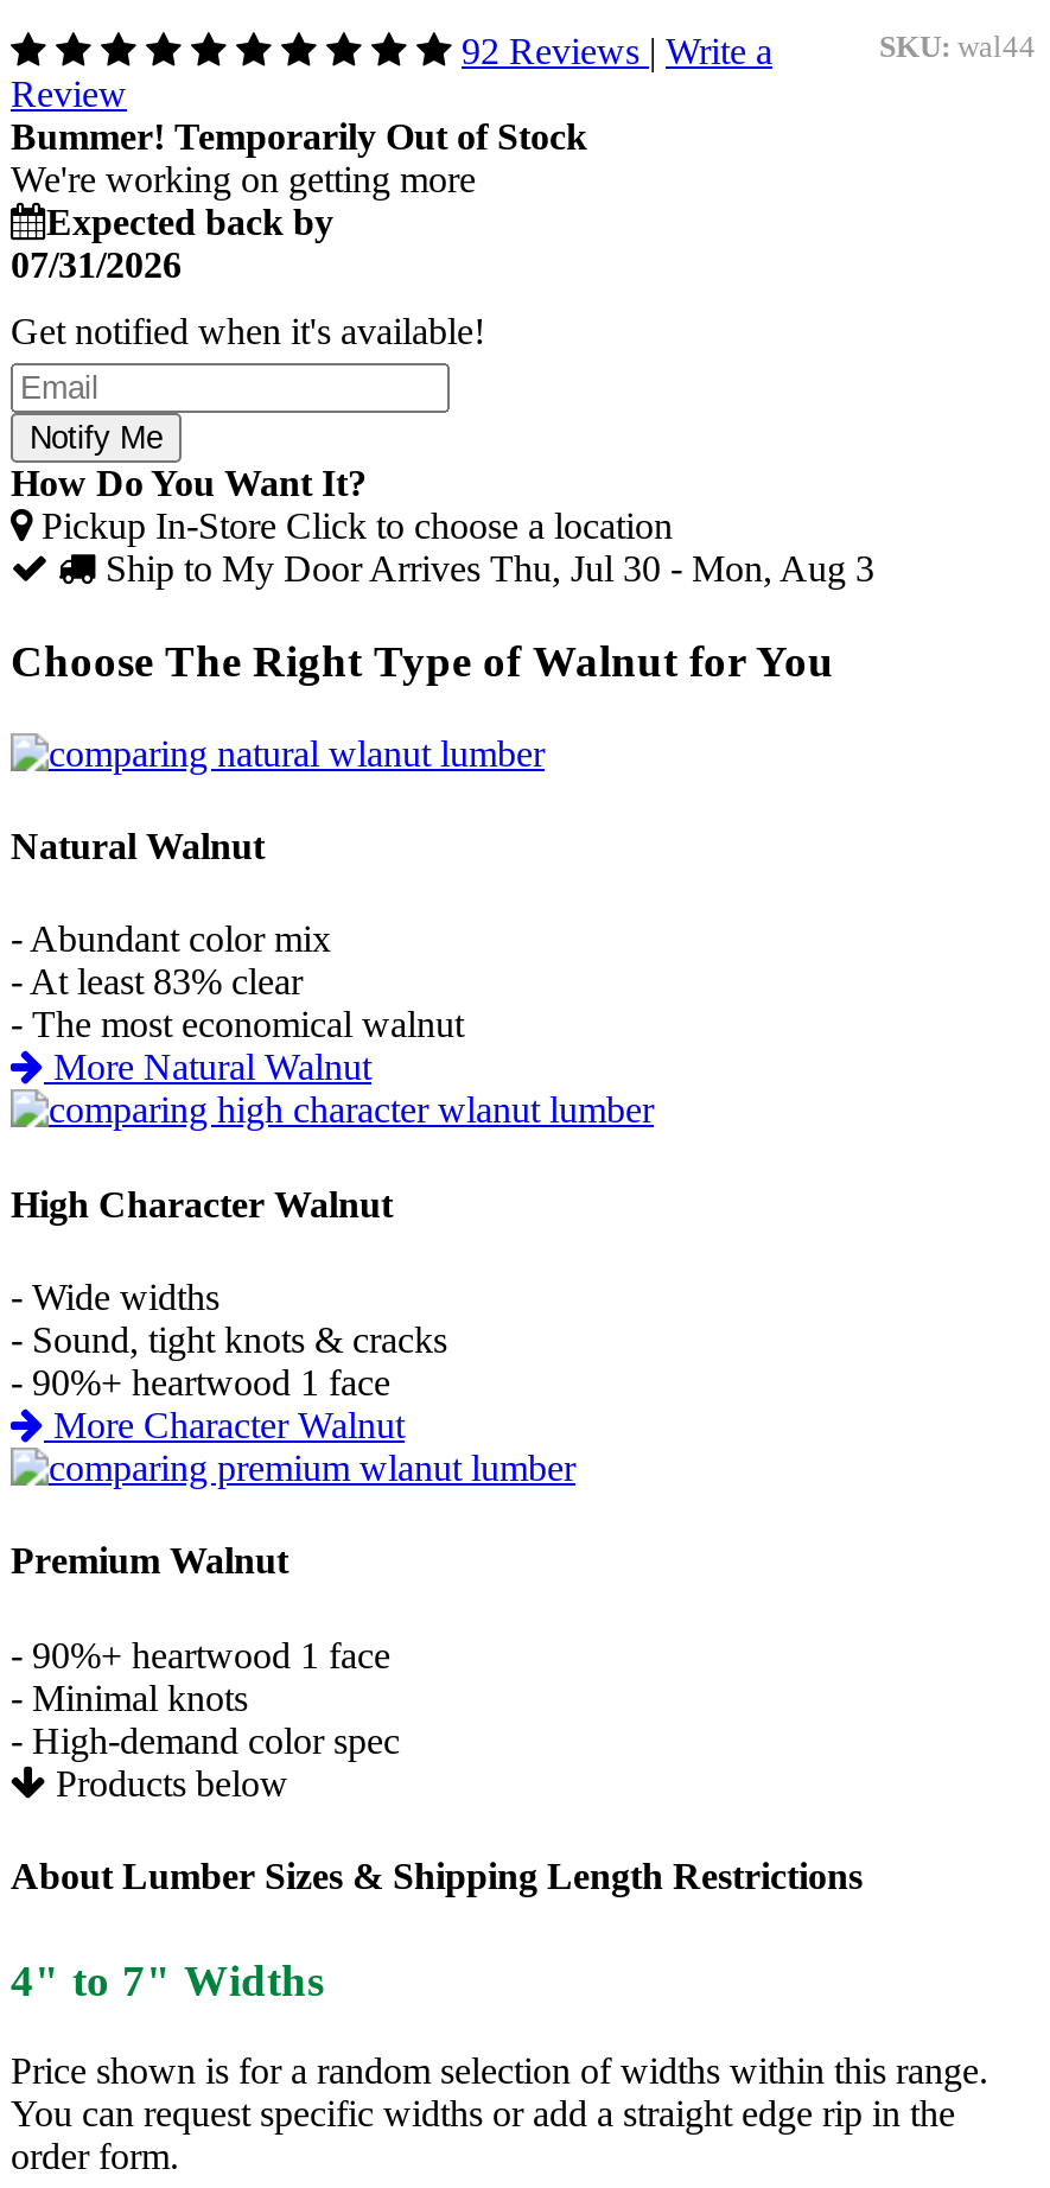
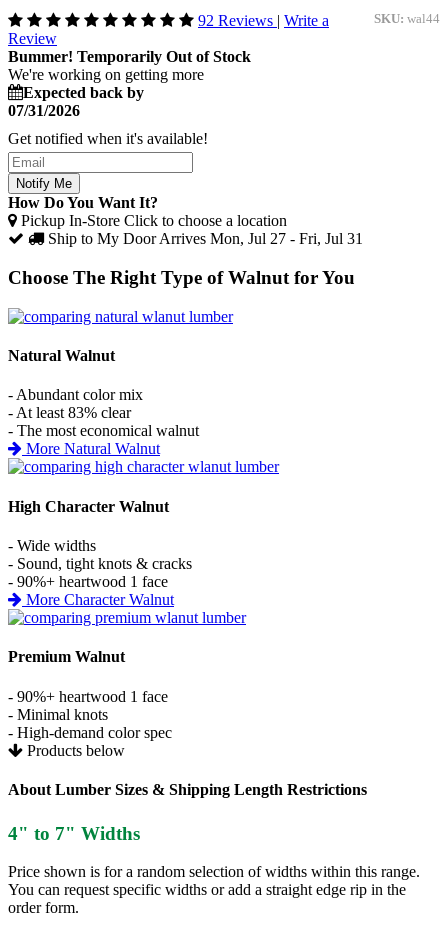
- Ship to My Door Arrives Thu, Jul 30 - Mon, Aug 3
+ Ship to My Door Arrives Mon, Jul 27 - Fri, Jul 31
